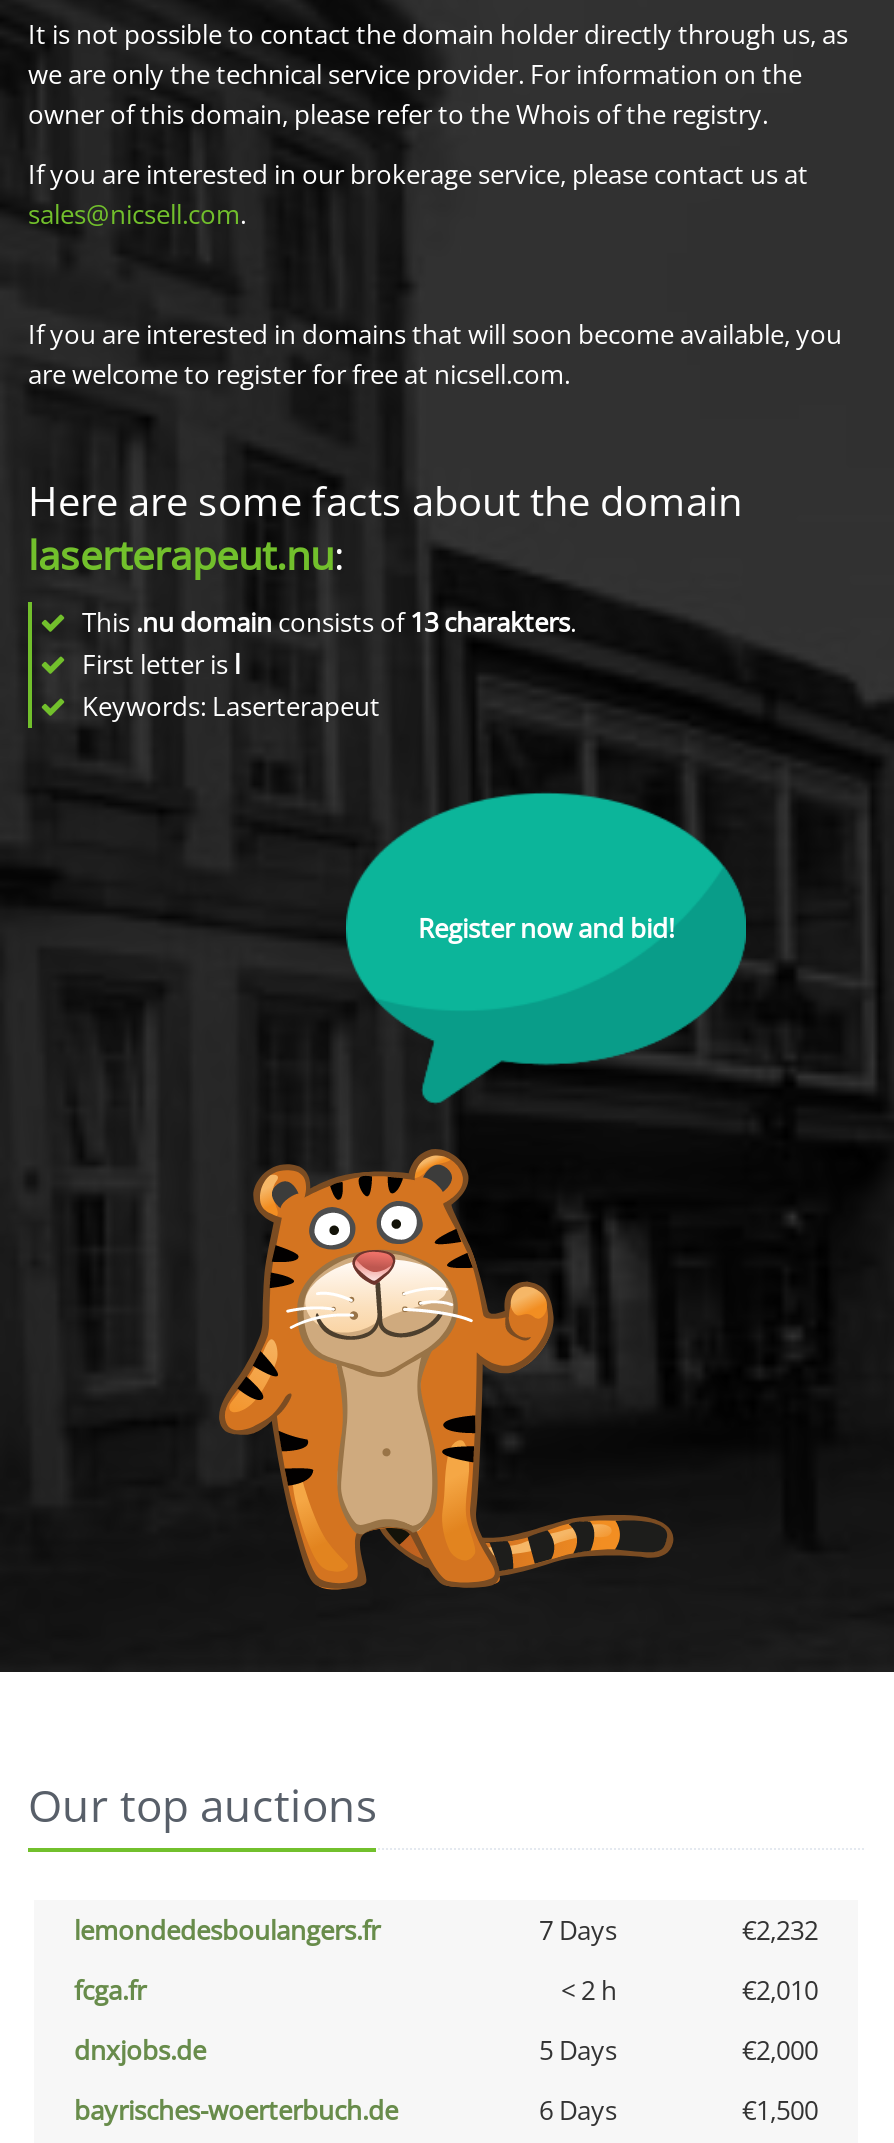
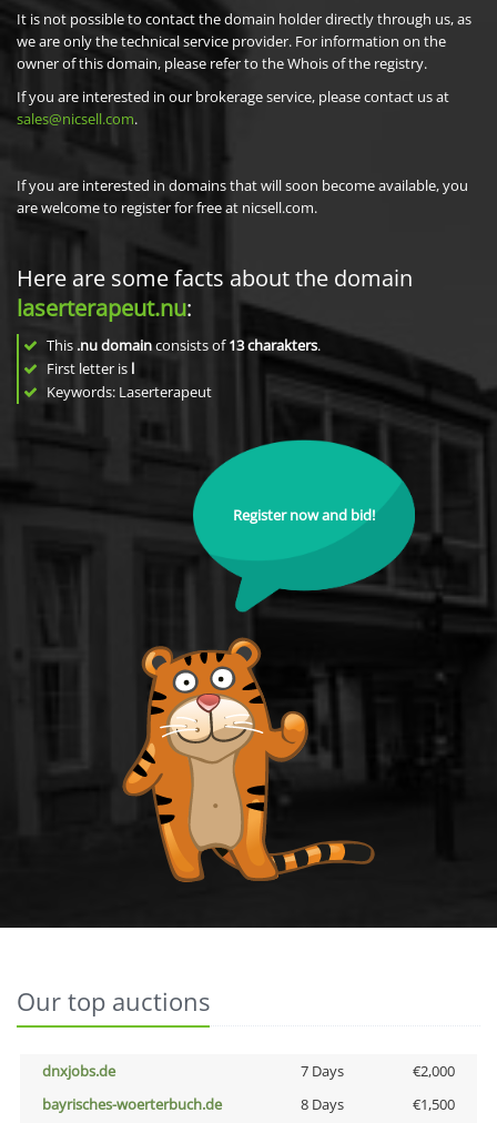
- lemondedesboulangers.fr
- 7 Days
- €2,232
- fcga.fr
- < 2 h
- €2,010

- 5 Days
+ 7 Days

- 6 Days
+ 8 Days
